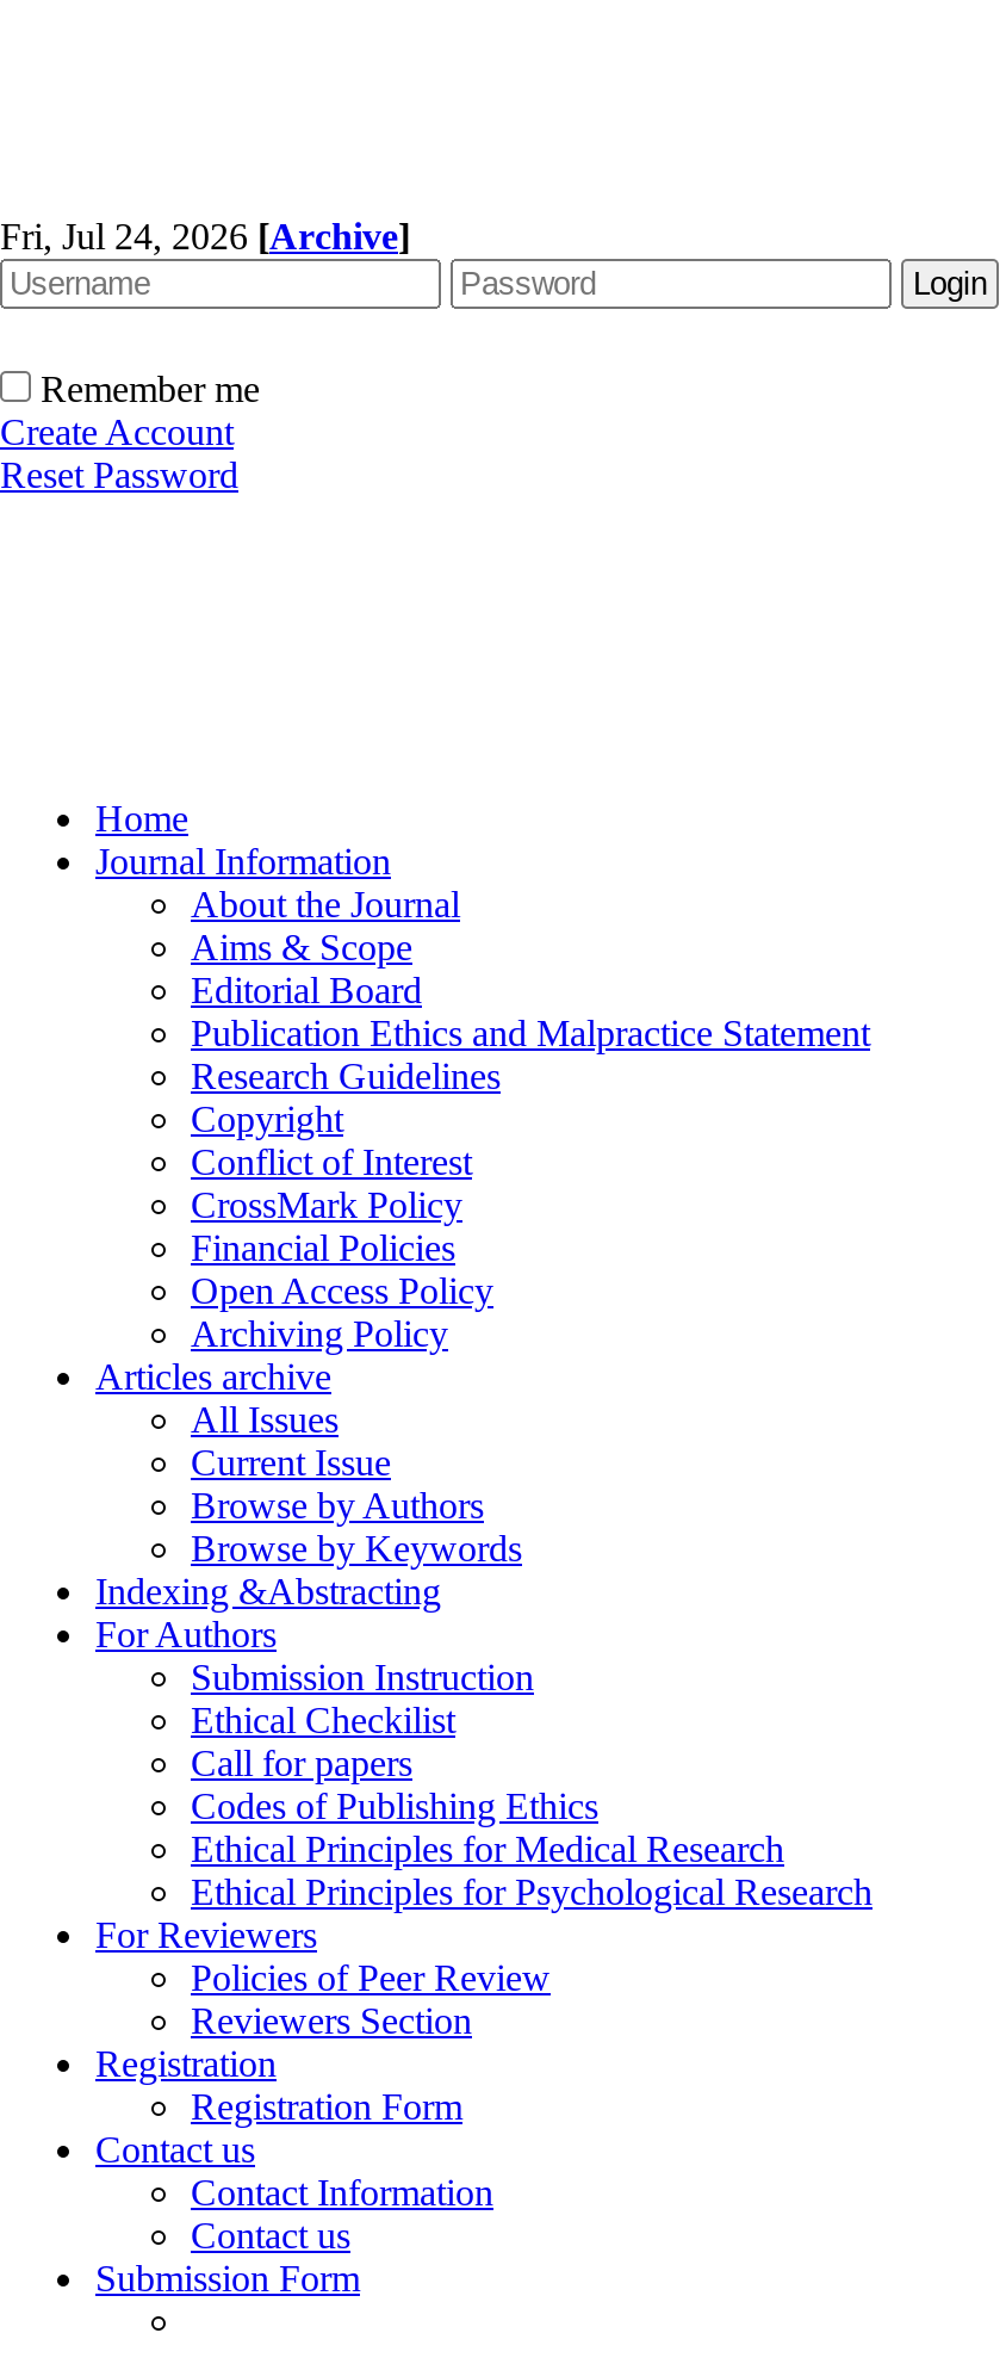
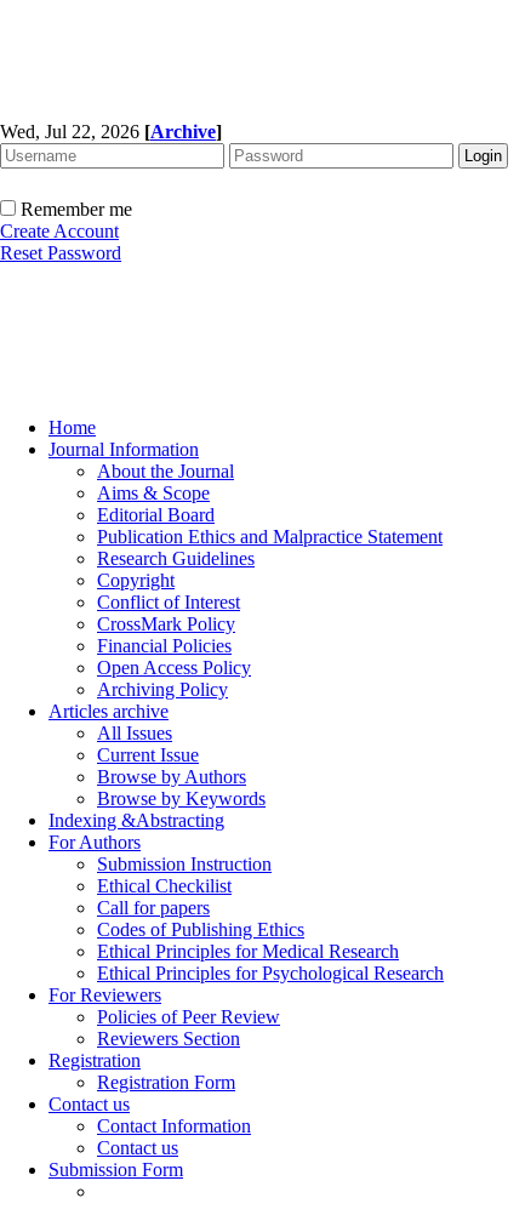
- Fri, Jul 24, 2026 [Archive]
+ Wed, Jul 22, 2026 [Archive]
